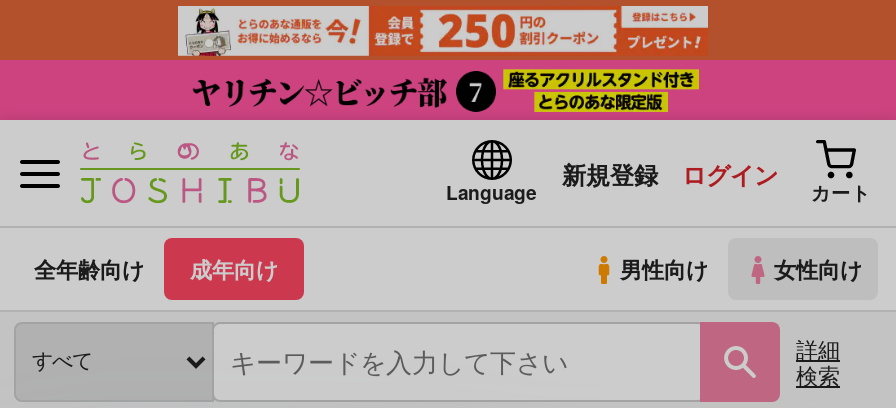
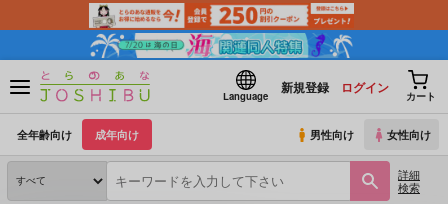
- [image]
+ [image]
